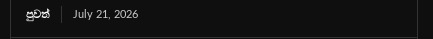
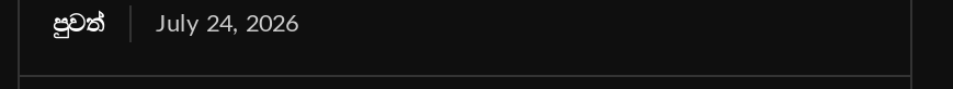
- July 21, 2026
+ July 24, 2026
